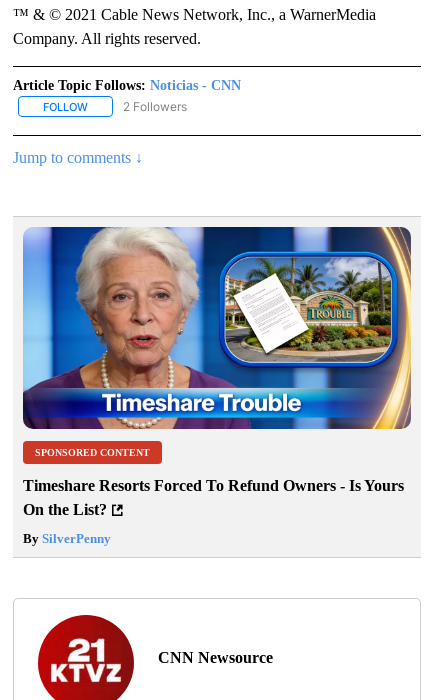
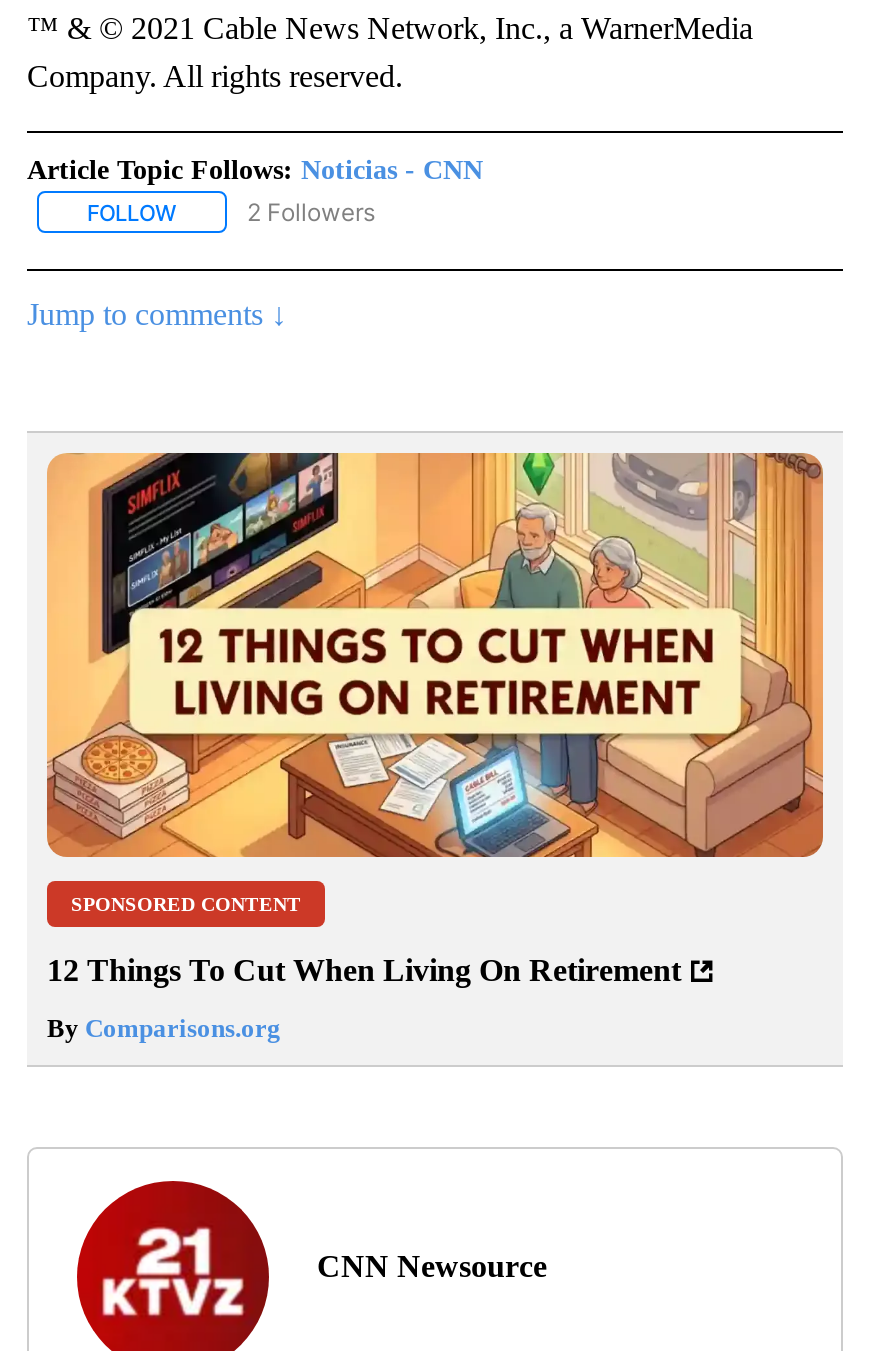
- [image]
+ [image]

- Timeshare Resorts Forced To Refund Owners - Is Yours
- On the List?
+ 12 Things To Cut When Living On Retirement

- By SilverPenny
+ By Comparisons.org
